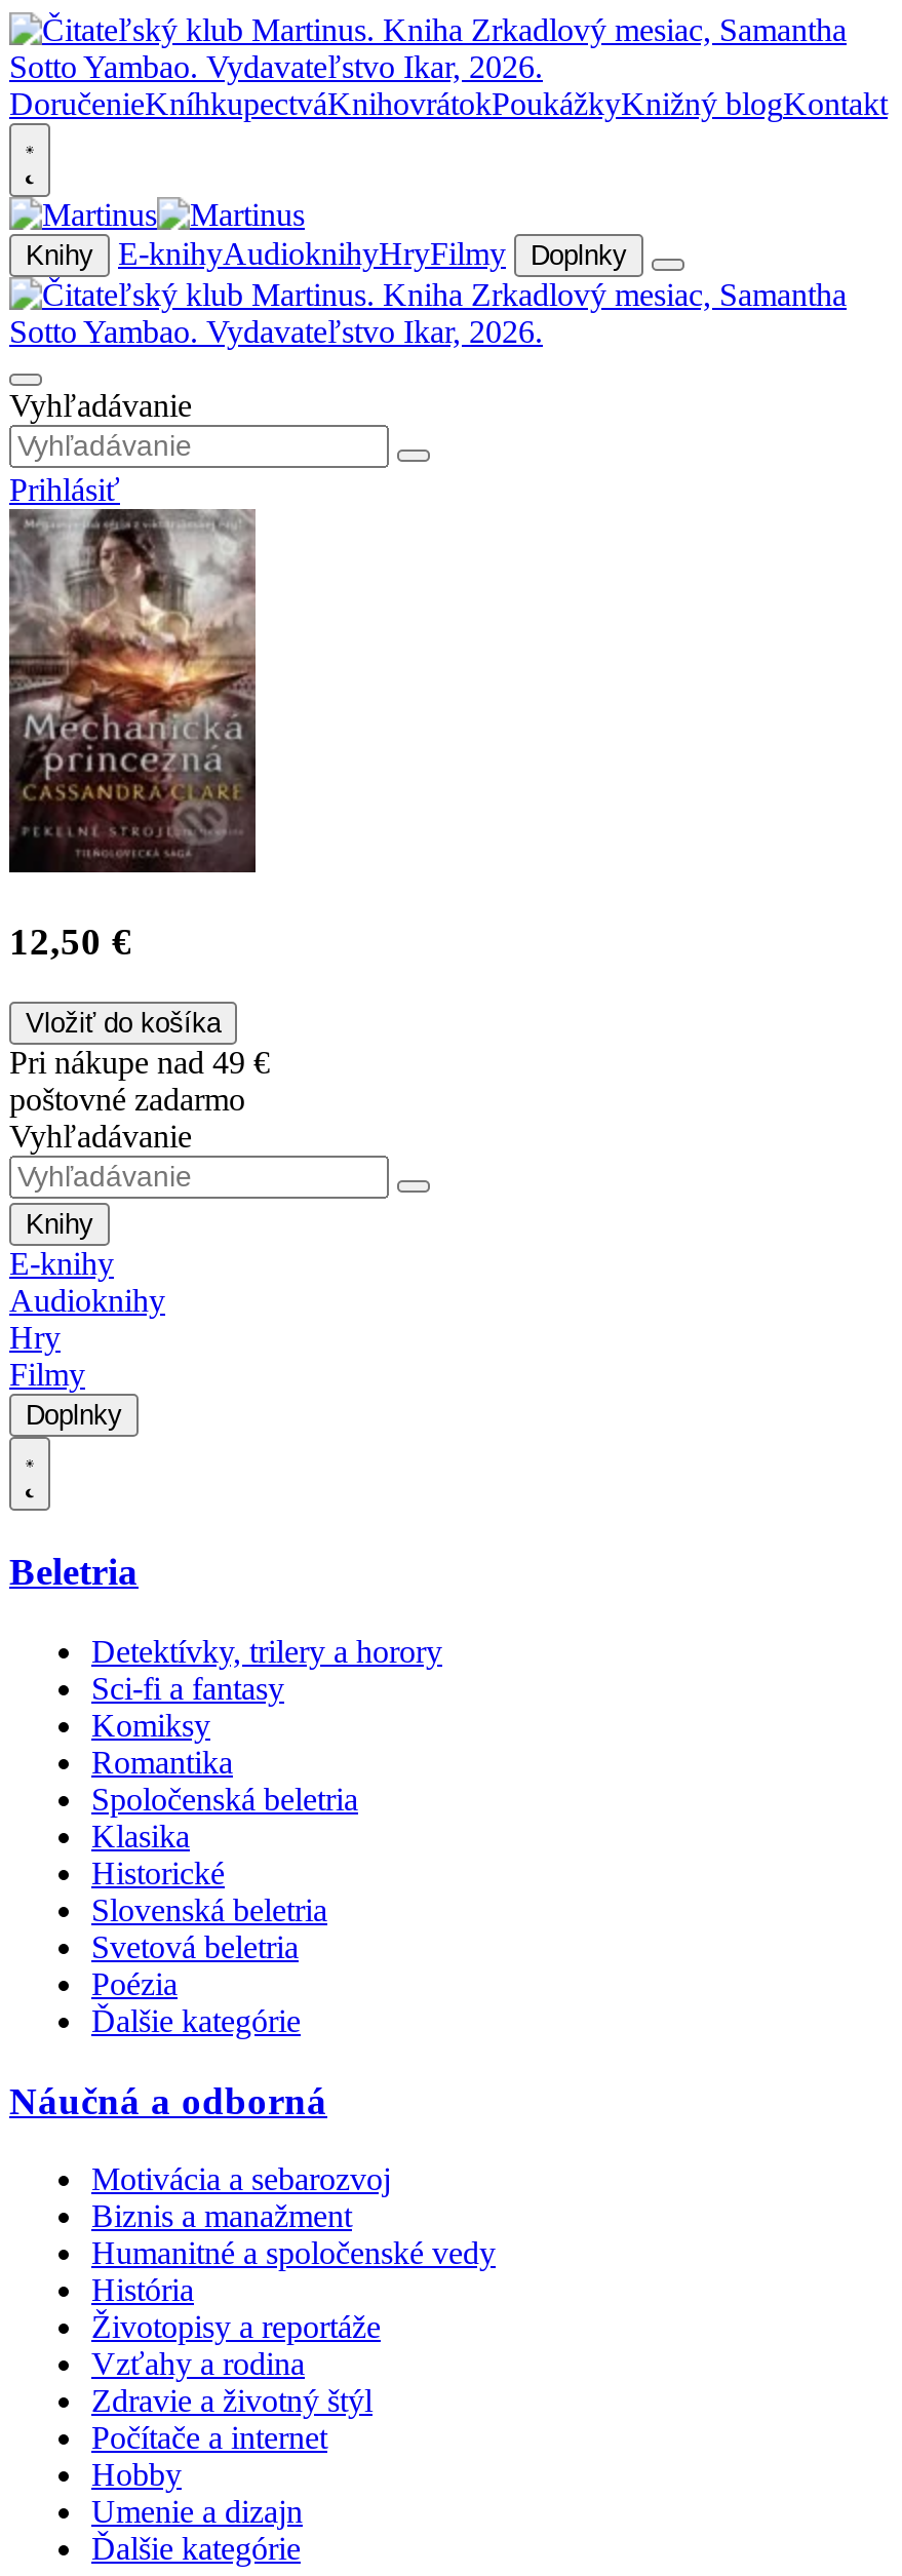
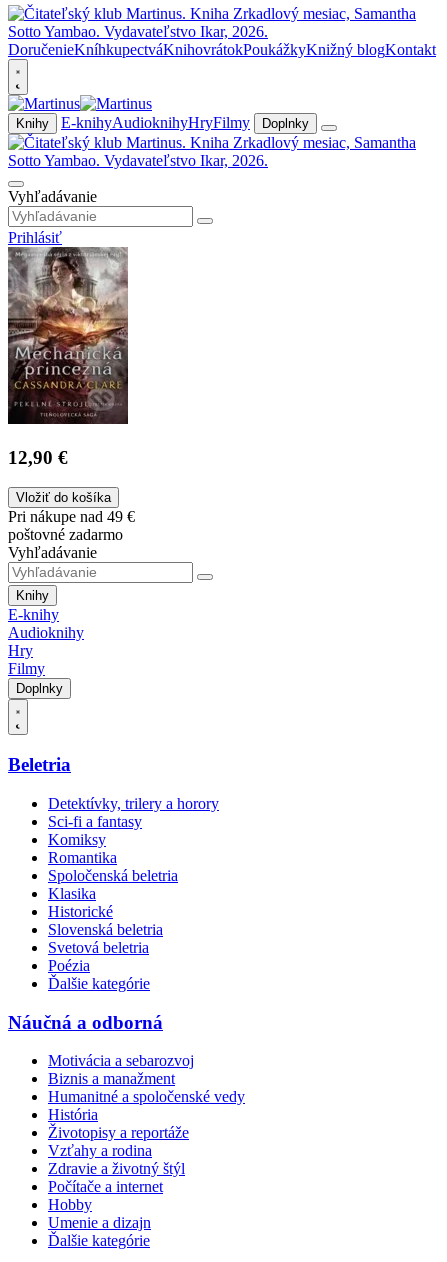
- 12,50 €
+ 12,90 €
